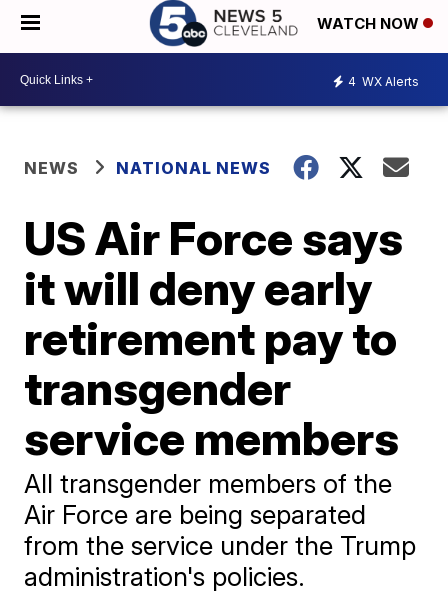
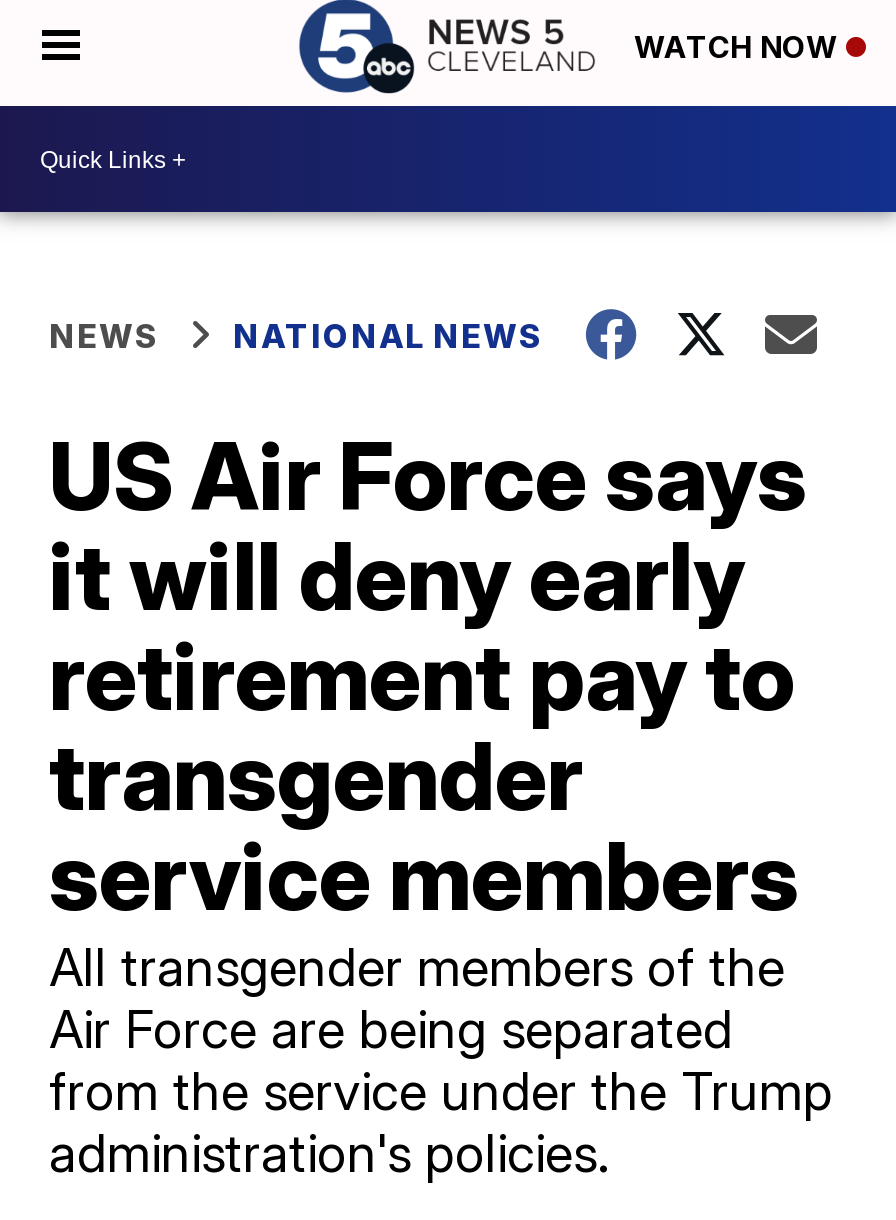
- 4 WX Alerts
